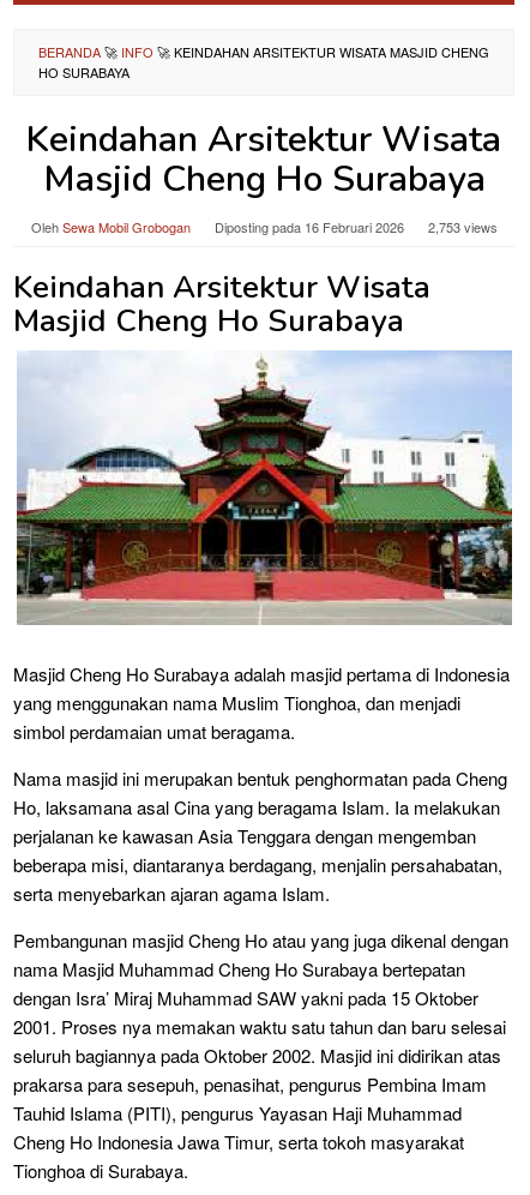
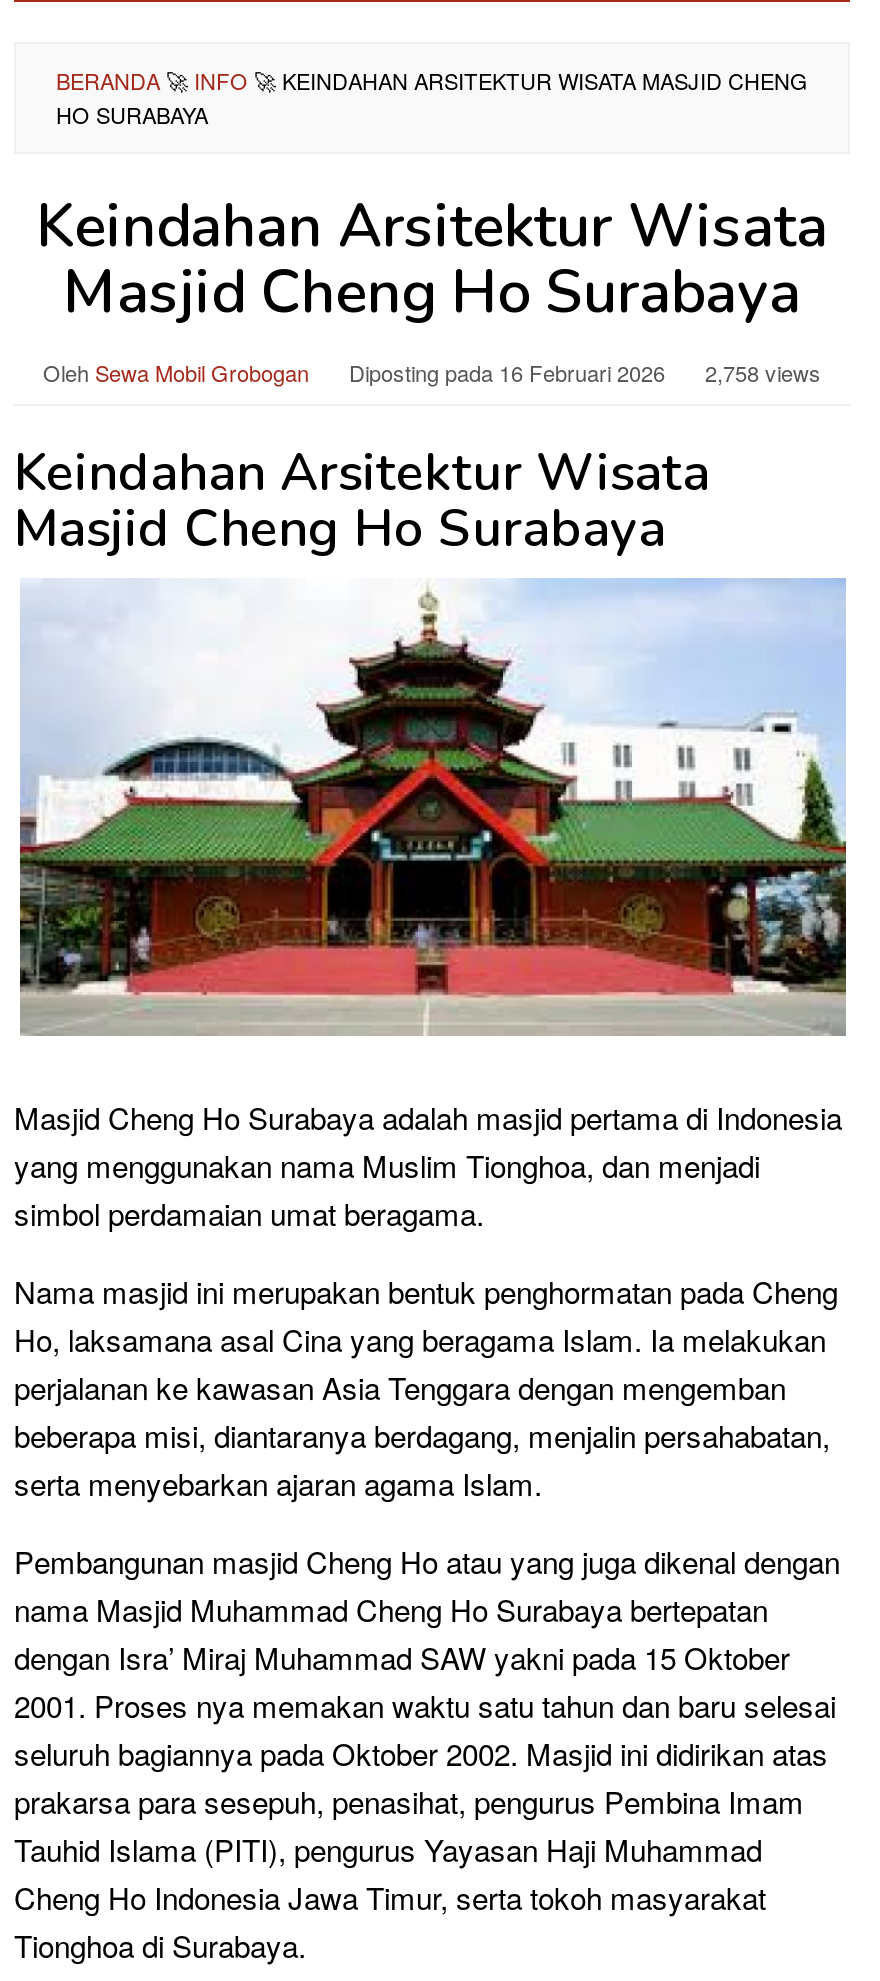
- Oleh Sewa Mobil Grobogan Diposting pada 16 Februari 2026 2,753 views
+ Oleh Sewa Mobil Grobogan Diposting pada 16 Februari 2026 2,758 views
